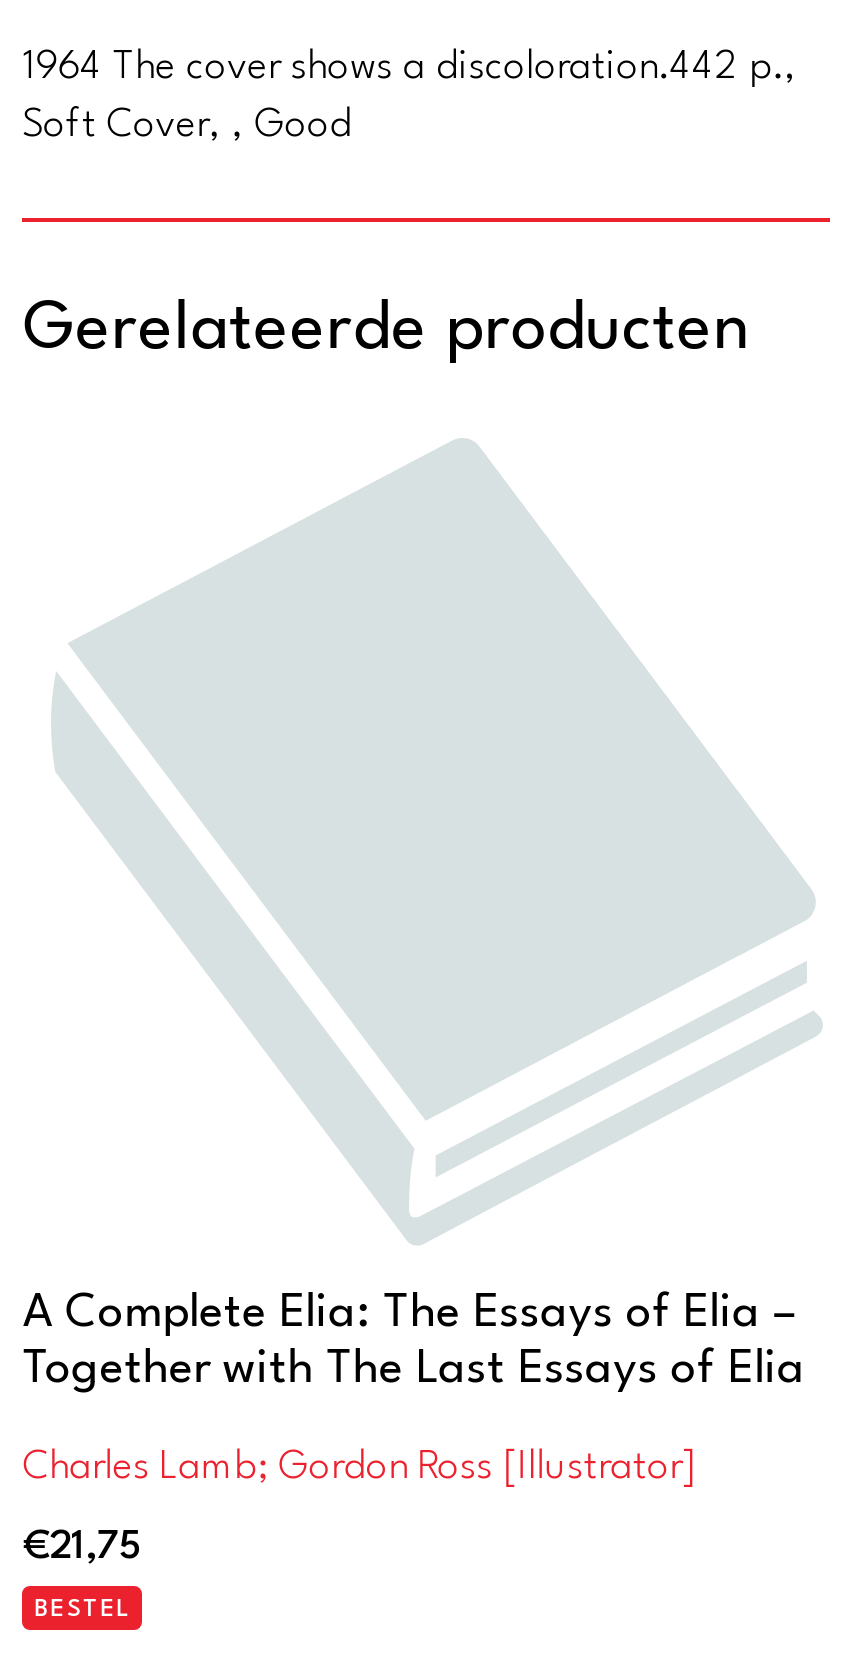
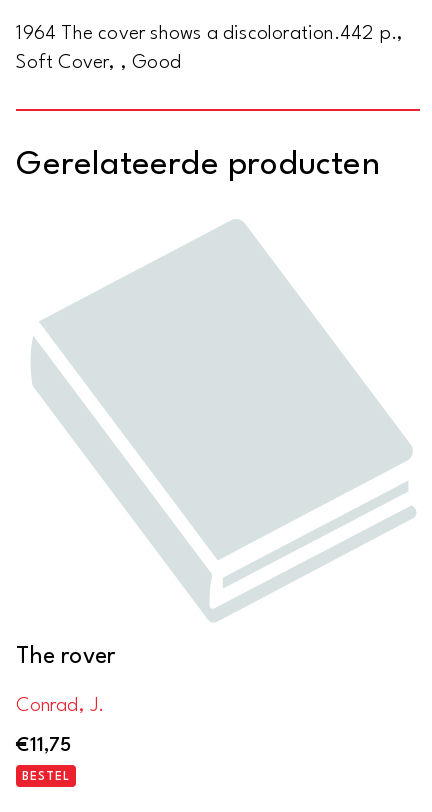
- A Complete Elia: The Essays of Elia –
- Together with The Last Essays of Elia
+ The rover

- Charles Lamb; Gordon Ross [Illustrator]
+ Conrad, J.

- €21,75
+ €11,75
